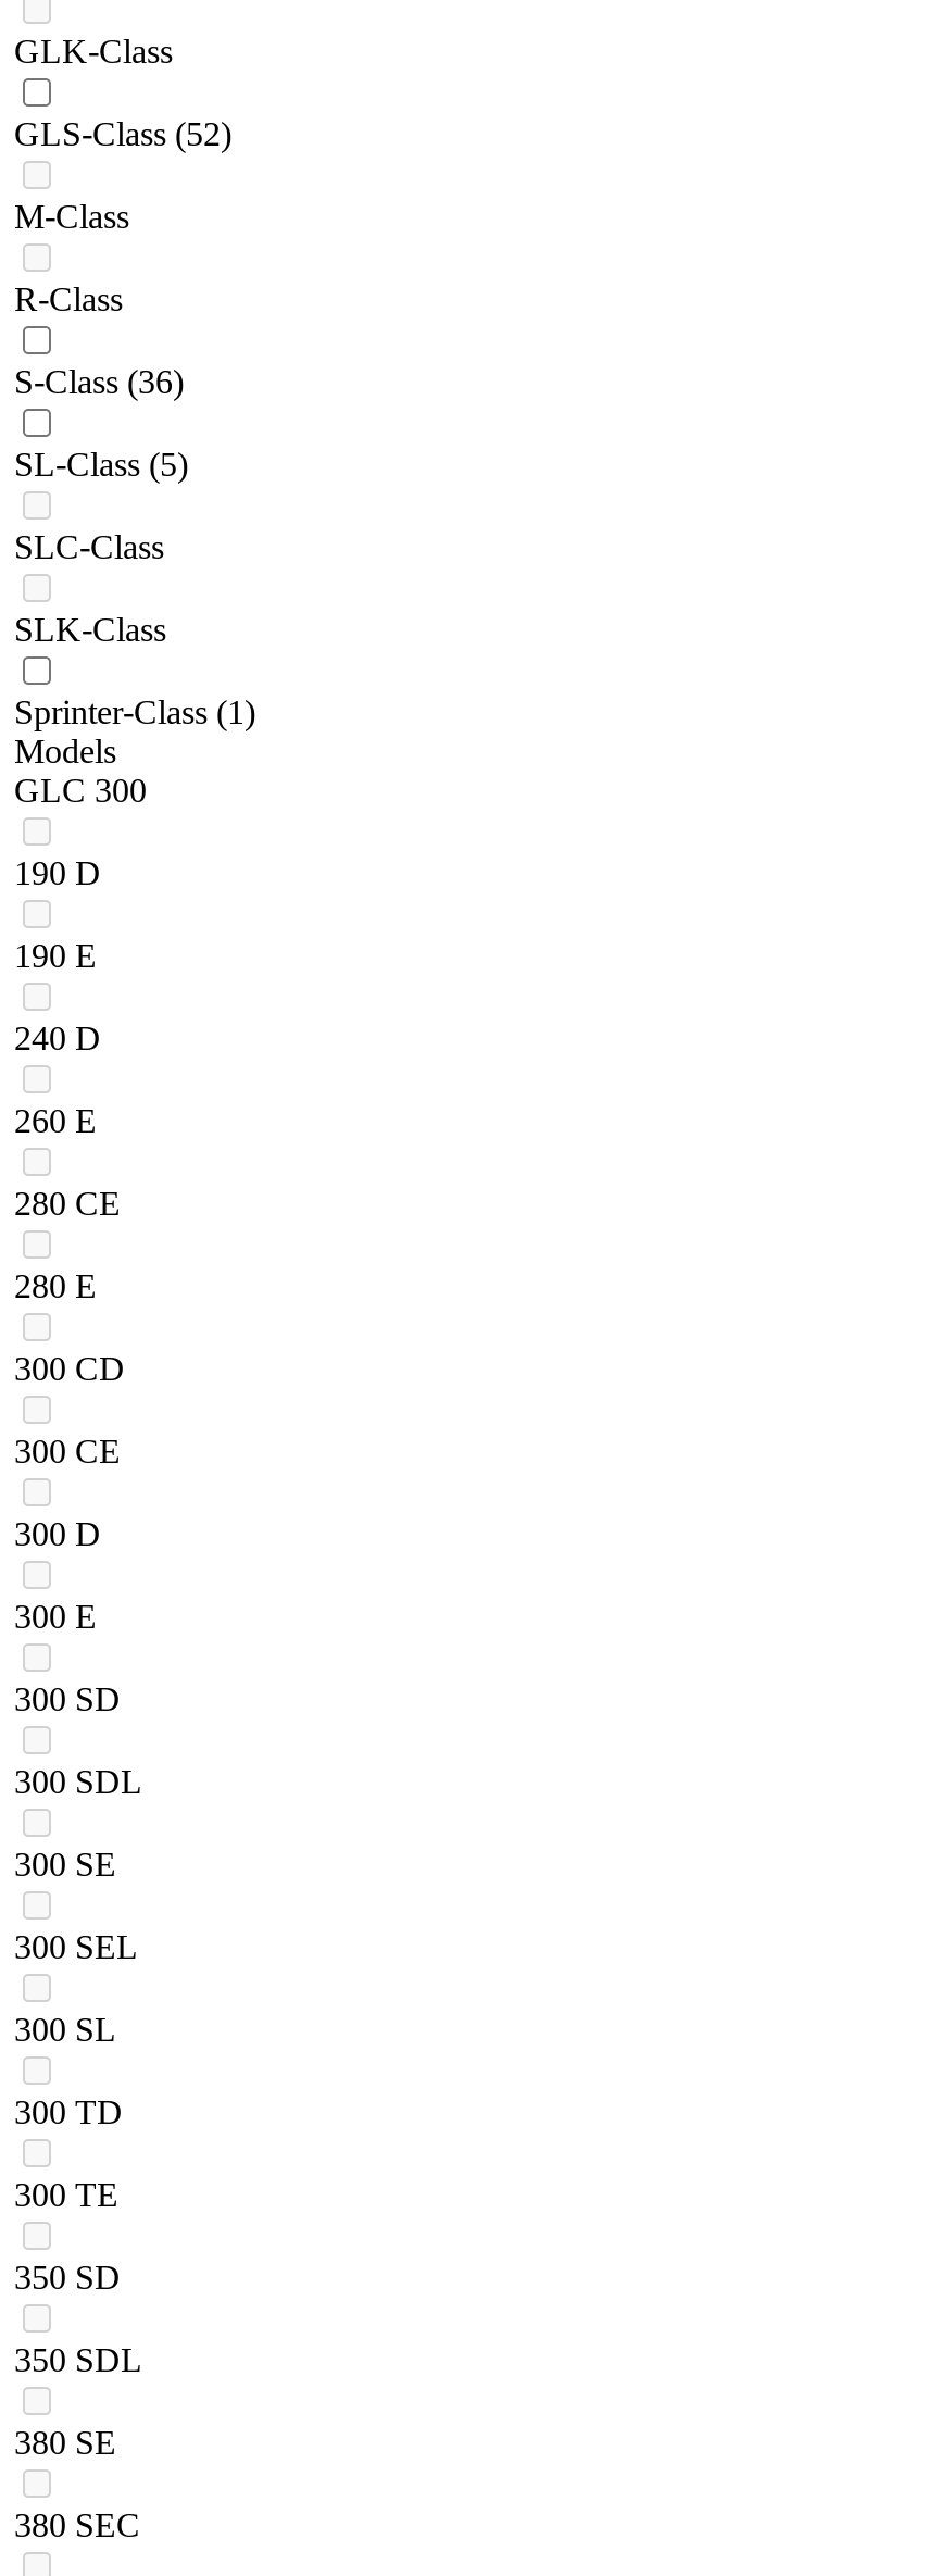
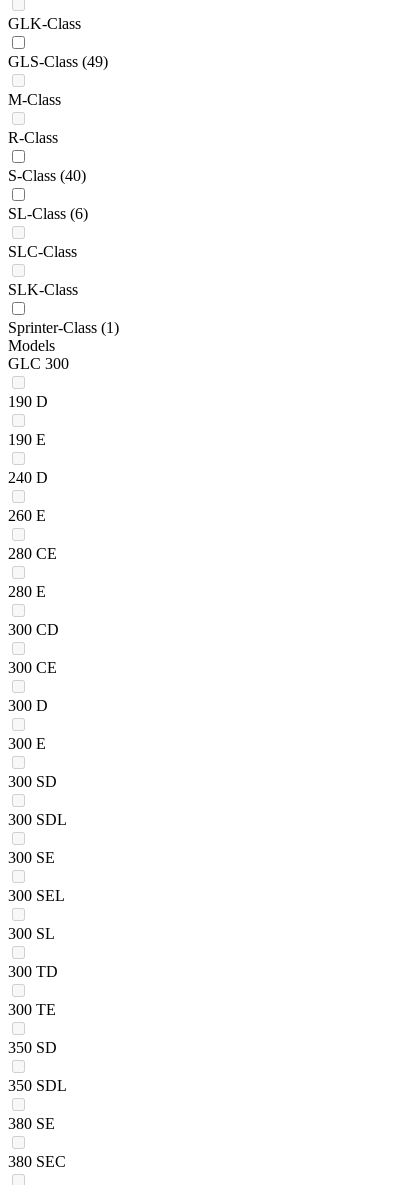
- GLS-Class (52)
+ GLS-Class (49)

- S-Class (36)
+ S-Class (40)

- SL-Class (5)
+ SL-Class (6)
